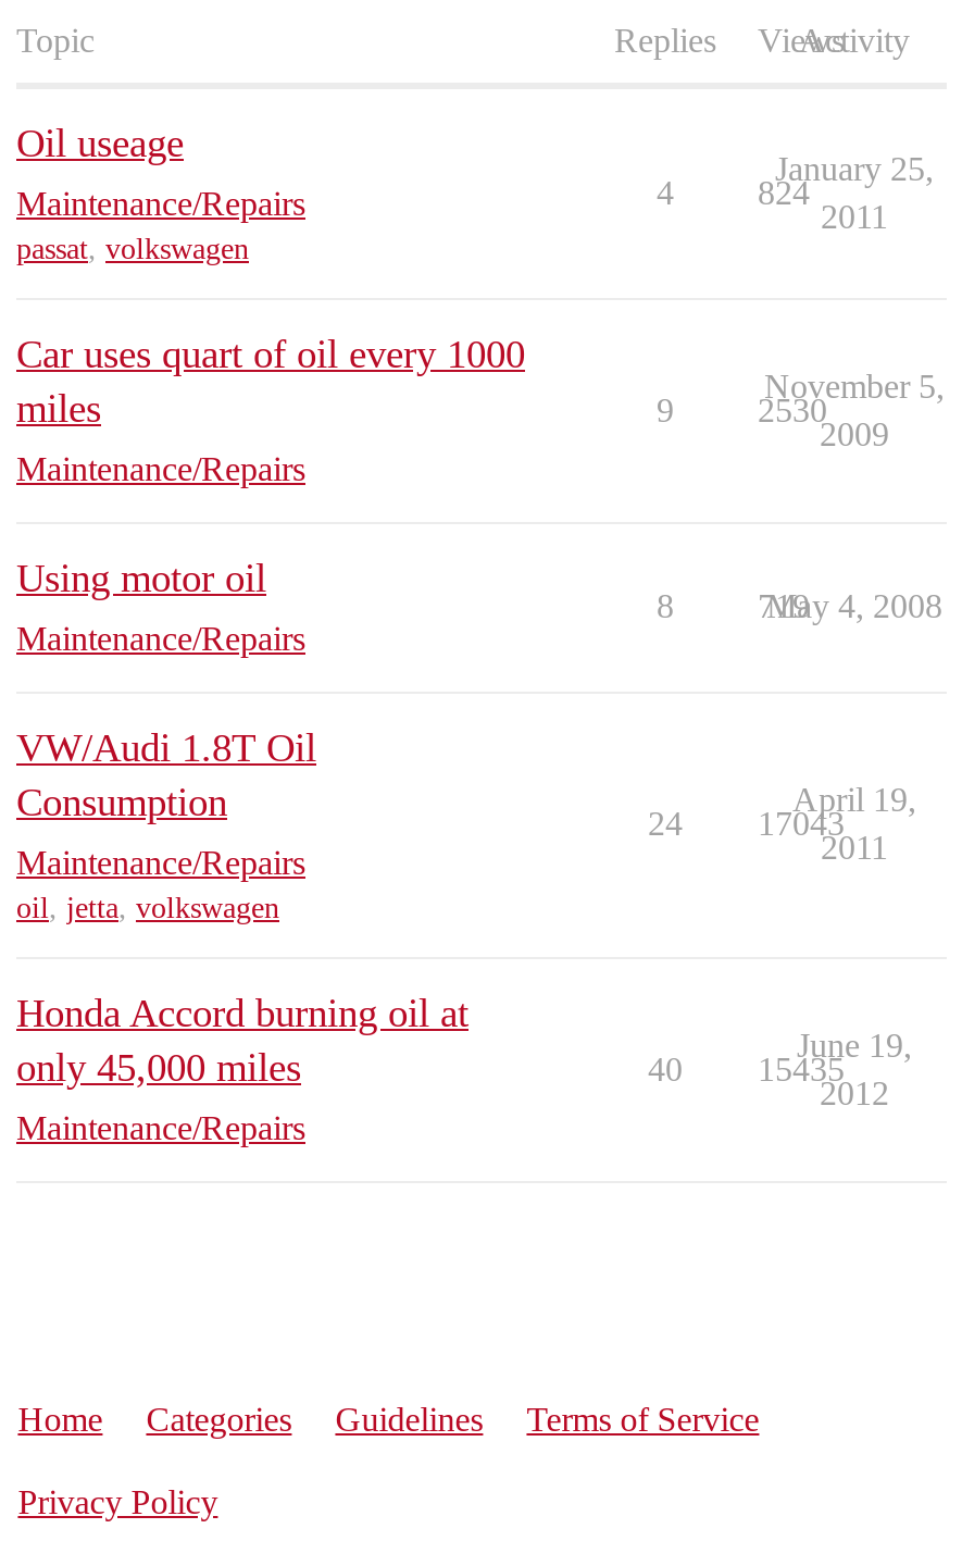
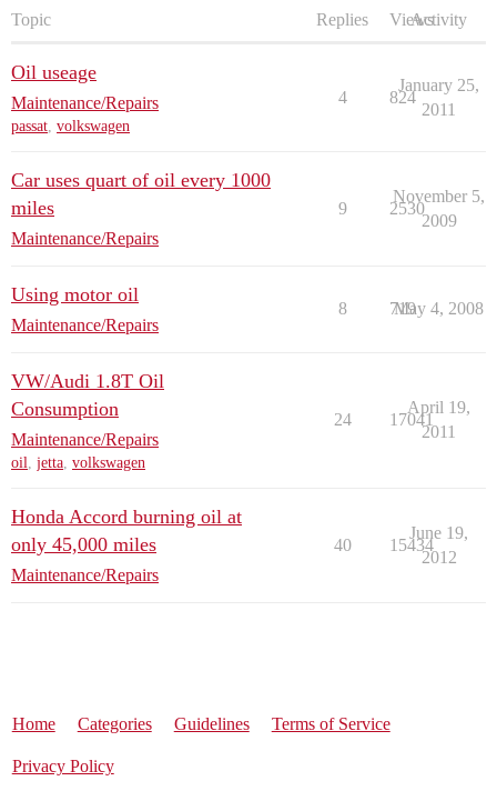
- 17043
+ 17041

- 15435
+ 15434
